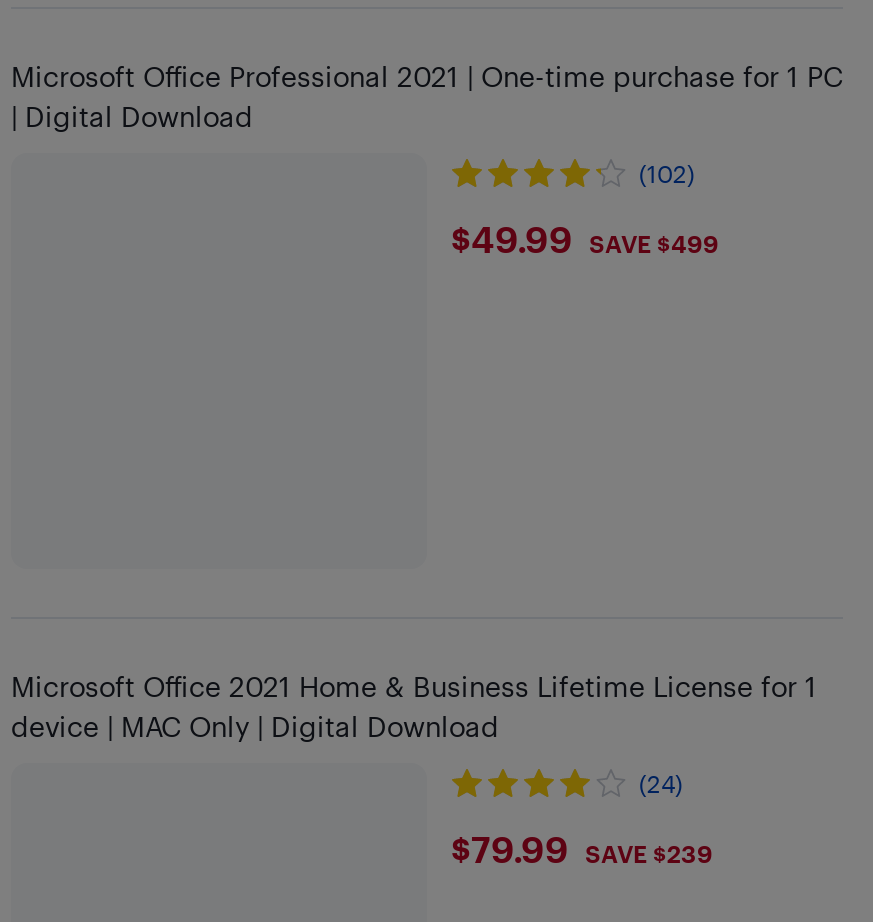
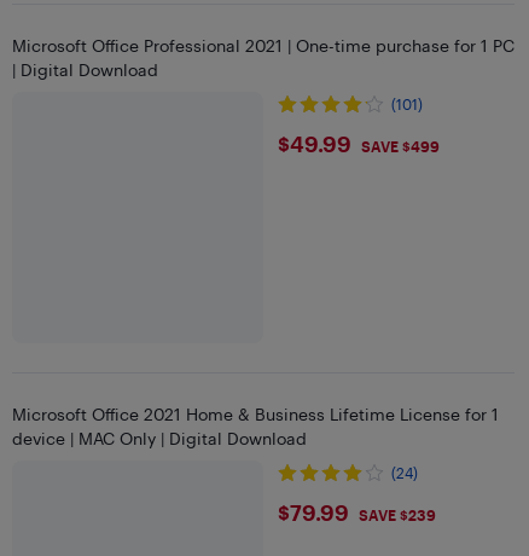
- (102)
+ (101)
